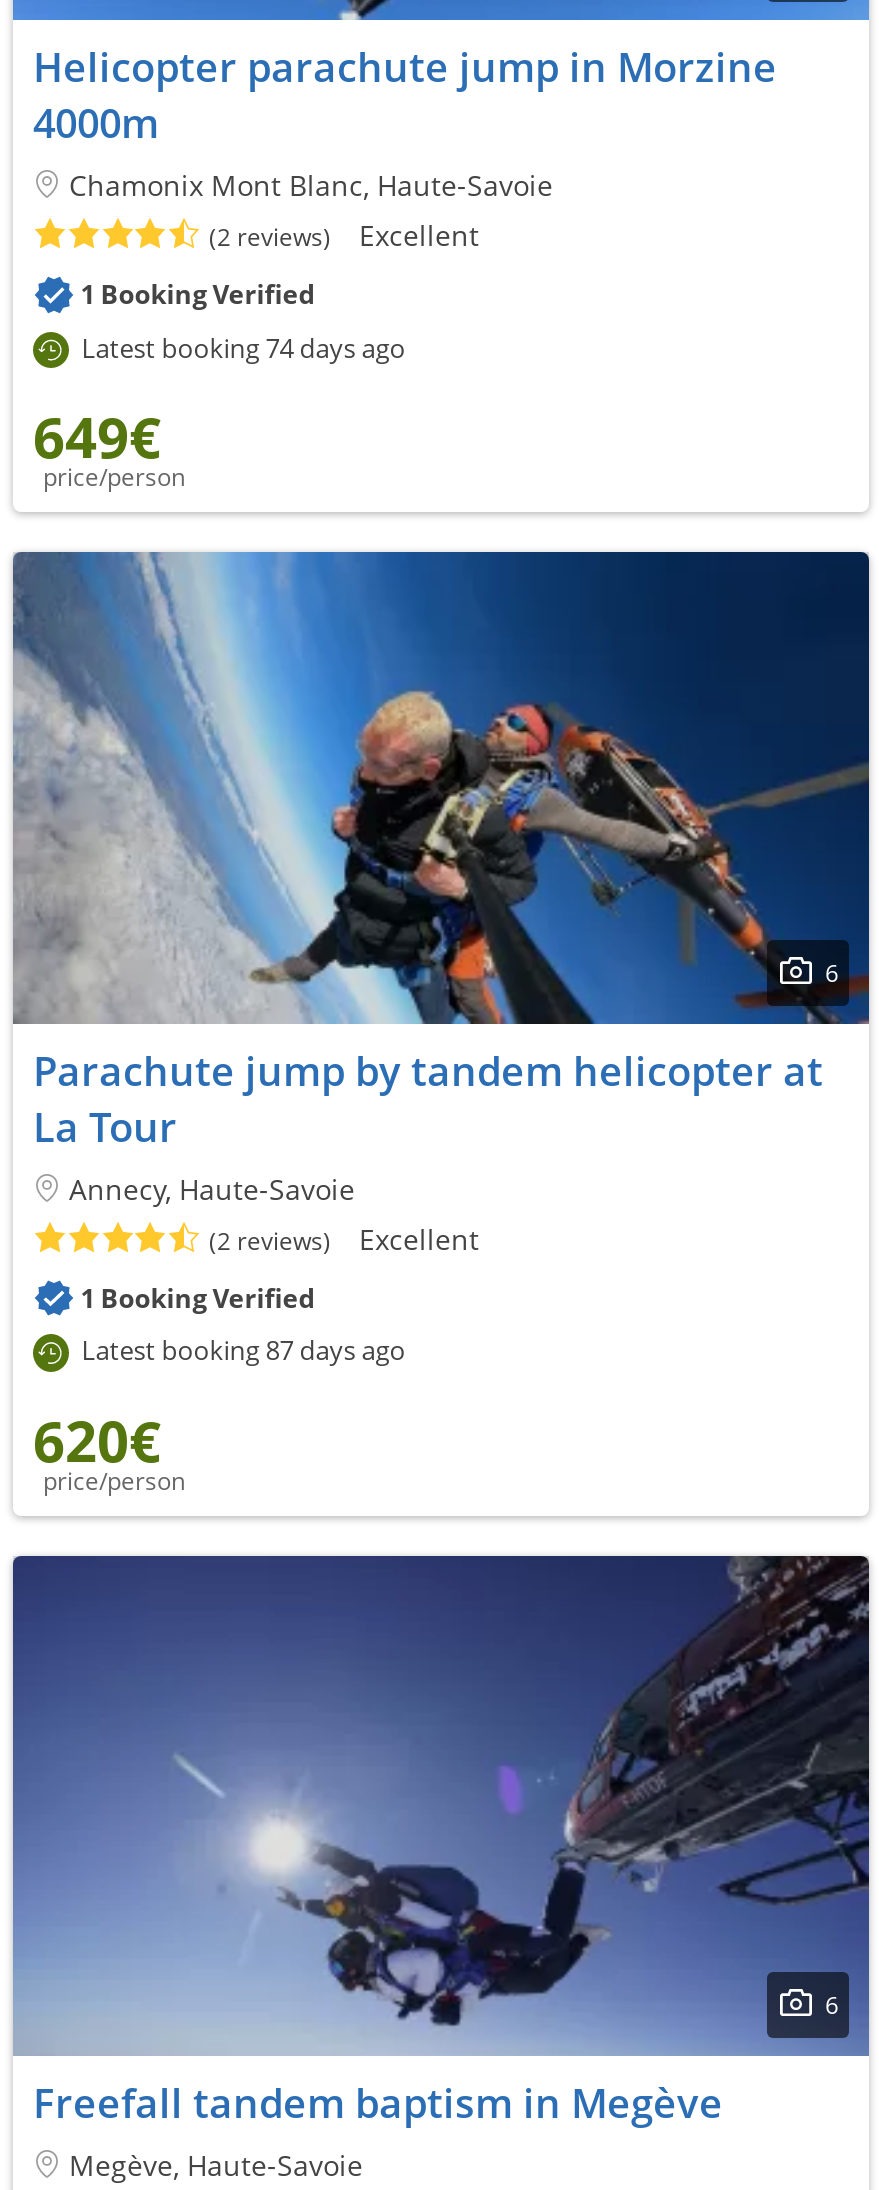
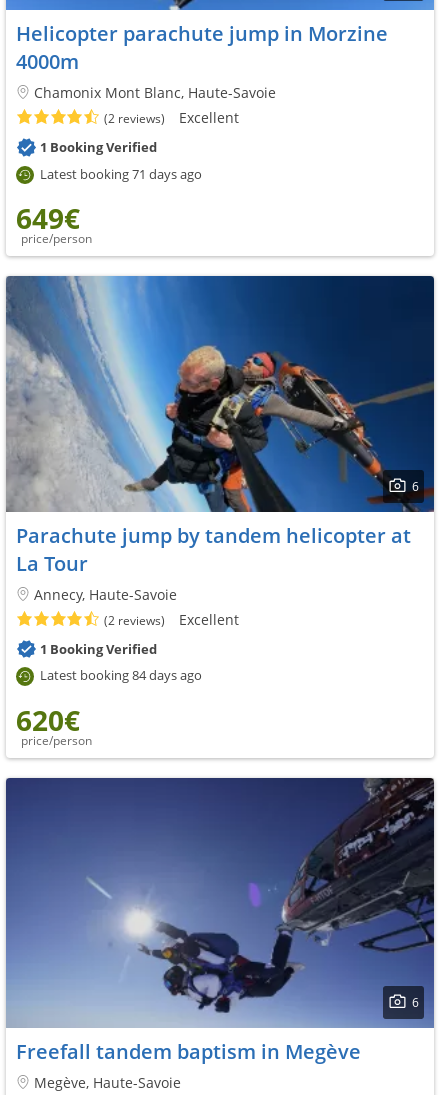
- Latest booking 74 days ago
+ Latest booking 71 days ago

- Latest booking 87 days ago
+ Latest booking 84 days ago
